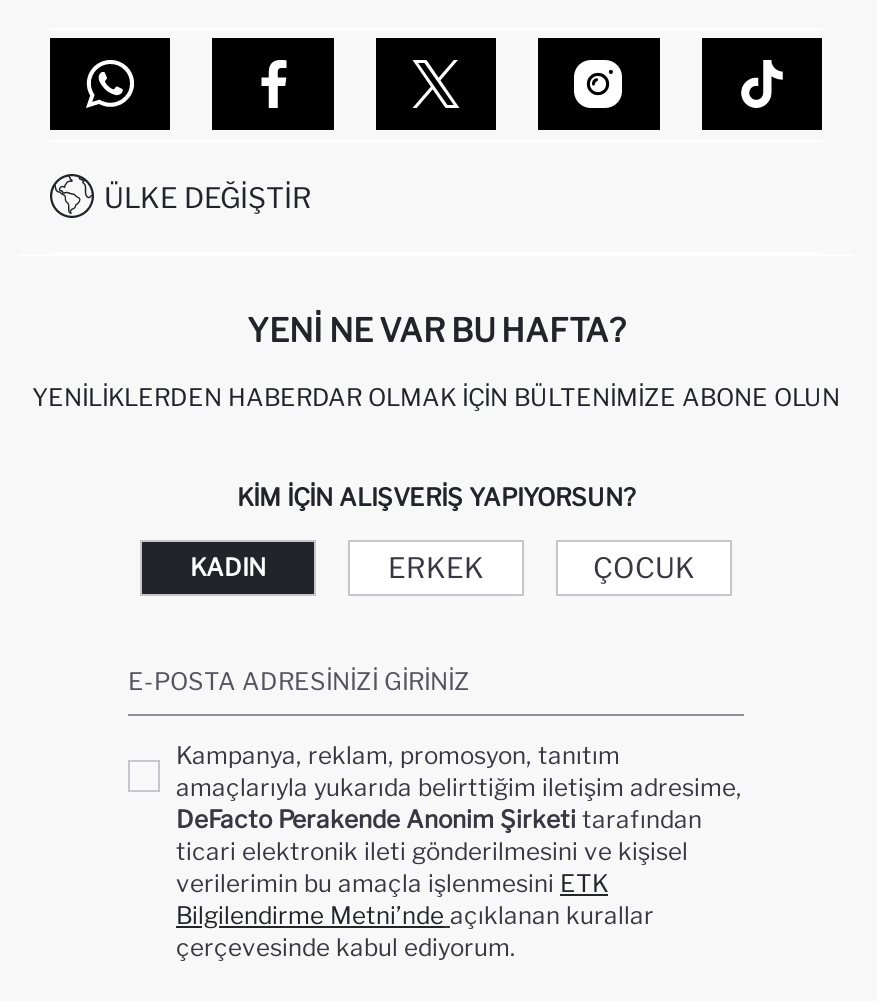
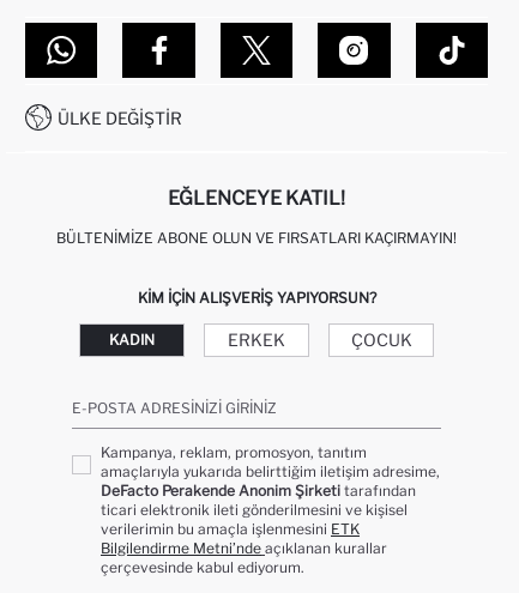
- YENI NE VAR BU HAFTA?
+ EĞLENCEYE KATIL!

- YENILIKLERDEN HABERDAR OLMAK İÇIN BÜLTENIMIZE ABONE OLUN
+ BÜLTENIMIZE ABONE OLUN VE FIRSATLARI KAÇIRMAYIN!
